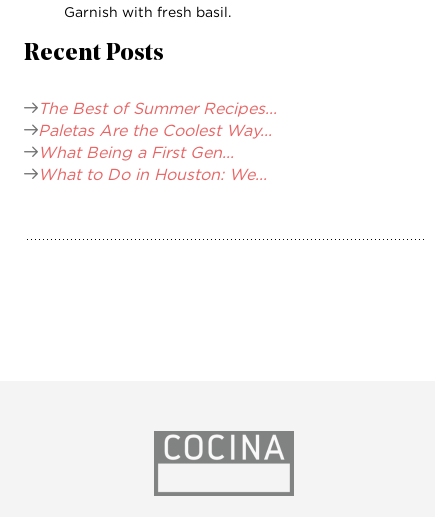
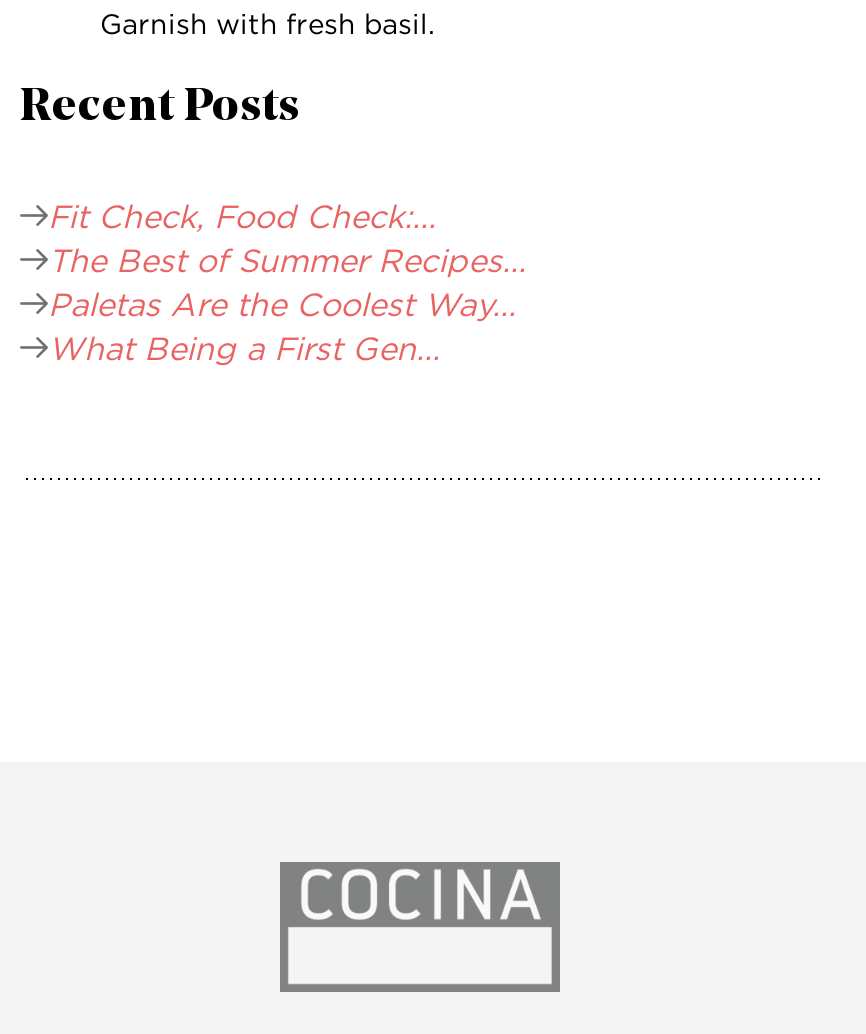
+ Fit Check, Food Check:...

moved down: The Best of Summer Recipes... | Paletas Are the Coolest Way... | What Being a First Gen...

- What to Do in Houston: We...
